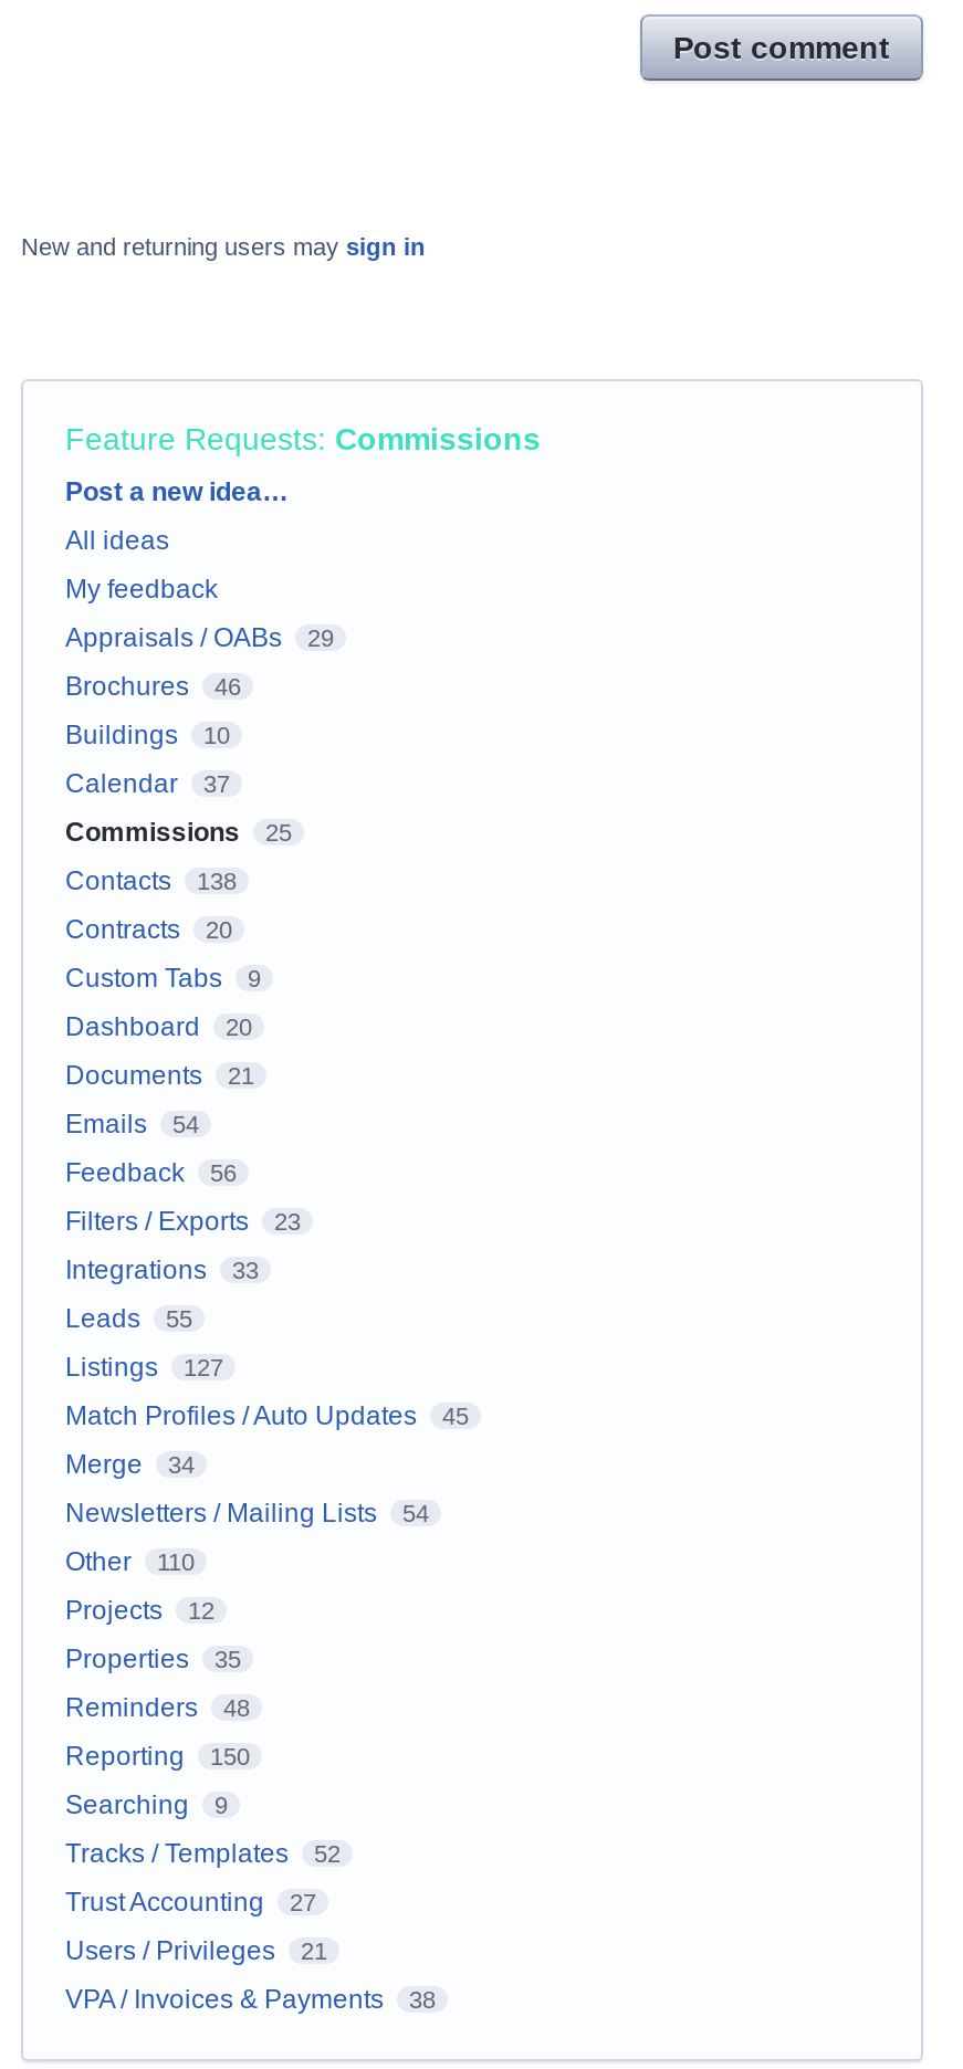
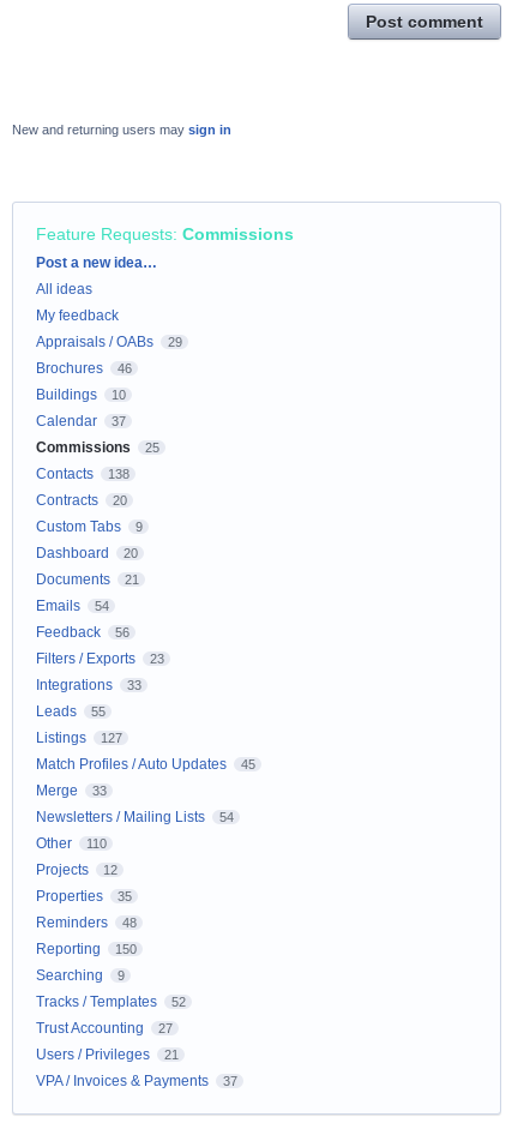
- Merge 34
+ Merge 33

- VPA / Invoices & Payments 38
+ VPA / Invoices & Payments 37
